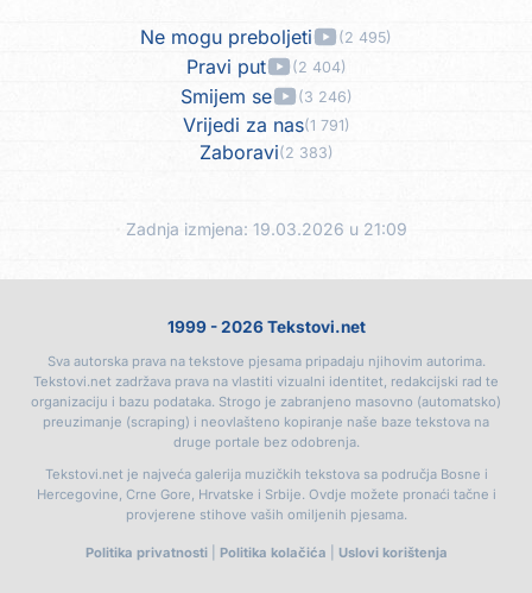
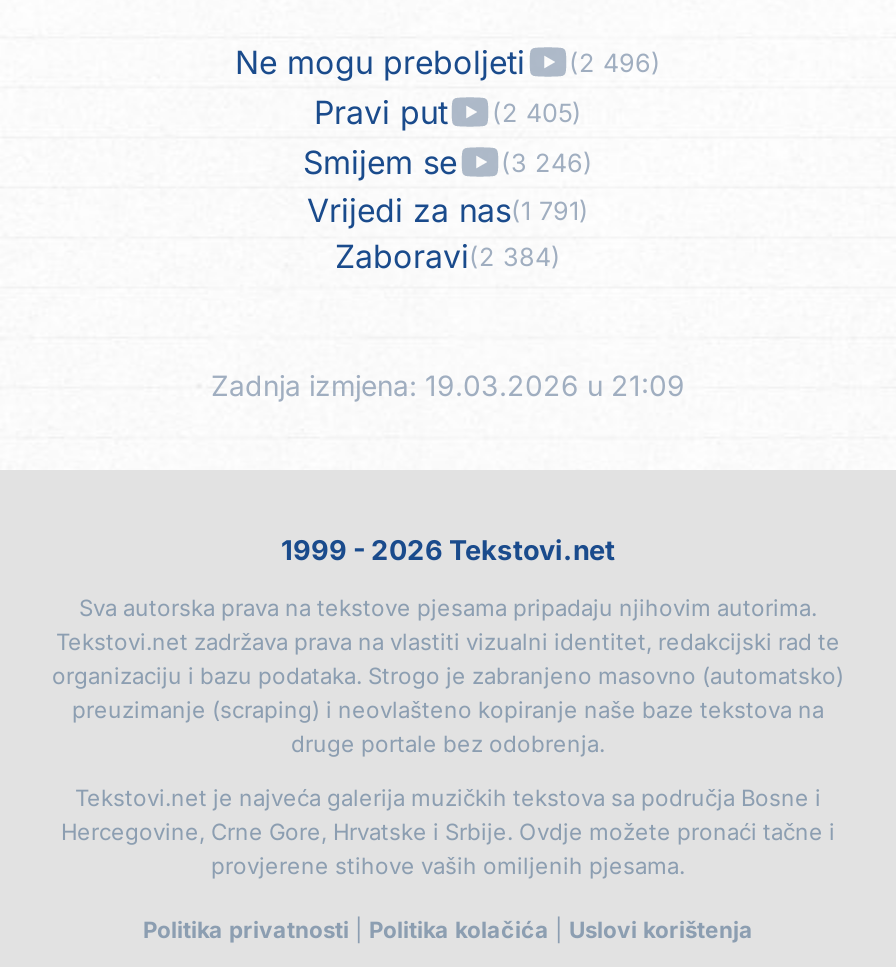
- Ne mogu preboljeti (2 495)
+ Ne mogu preboljeti (2 496)

- Pravi put (2 404)
+ Pravi put (2 405)

- Zaboravi(2 383)
+ Zaboravi(2 384)
